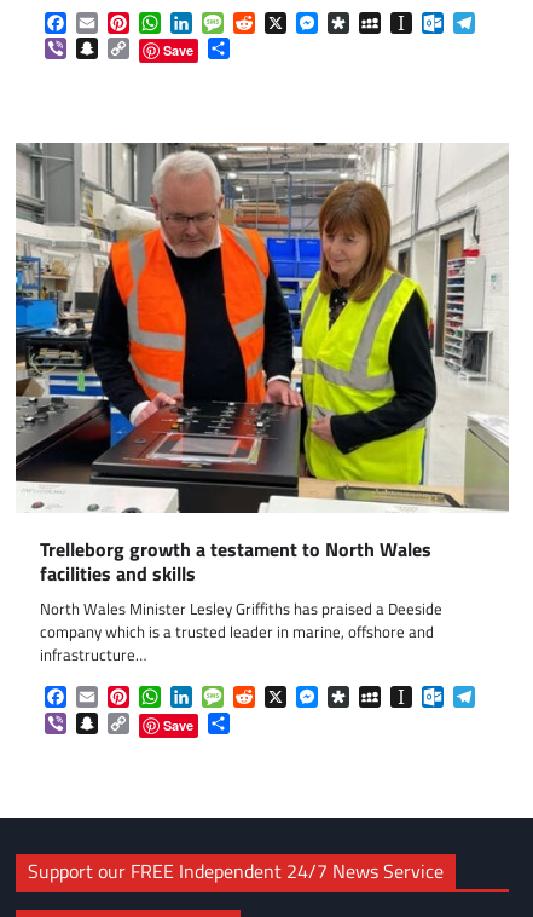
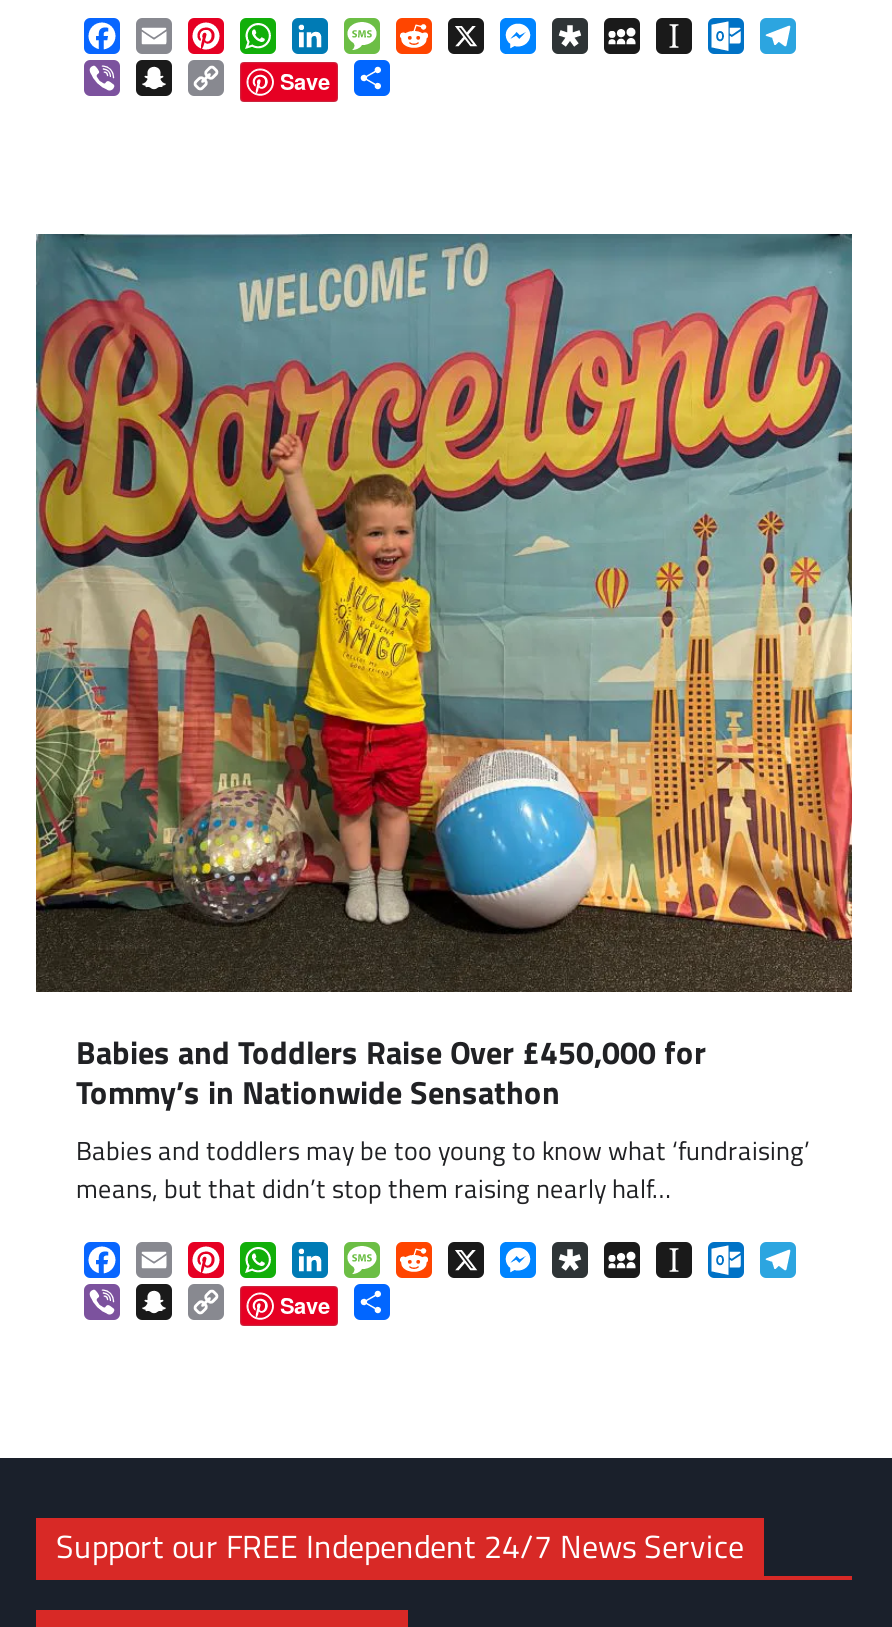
- [image]
- Trelleborg growth a testament to North Wales
- facilities and skills
- North Wales Minister Lesley Griffiths has praised a Deeside
- company which is a trusted leader in marine, offshore and
- infrastructure…
+ [image]
+ Babies and Toddlers Raise Over £450,000 for
+ Tommy’s in Nationwide Sensathon
+ Babies and toddlers may be too young to know what ‘fundraising’
+ means, but that didn’t stop them raising nearly half…
